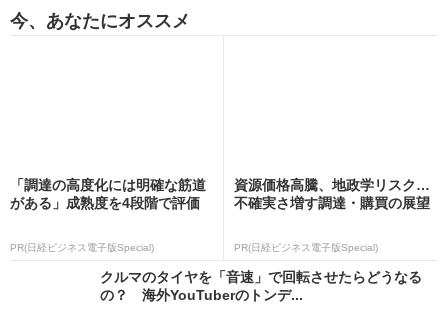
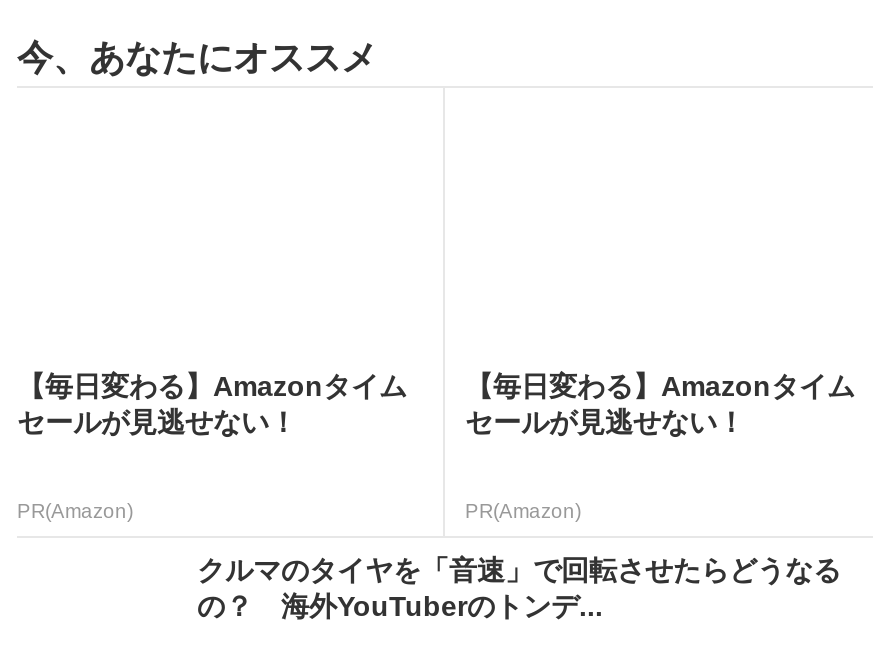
- 「調達の高度化には明確な筋道
- がある」成熟度を4段階で評価
+ 【毎日変わる】Amazonタイム
+ セールが見逃せない！

- 資源価格高騰、地政学リスク…
- 不確実さ増す調達・購買の展望
+ 【毎日変わる】Amazonタイム
+ セールが見逃せない！

- PR(日経ビジネス電子版Special)
+ PR(Amazon)

- PR(日経ビジネス電子版Special)
+ PR(Amazon)
